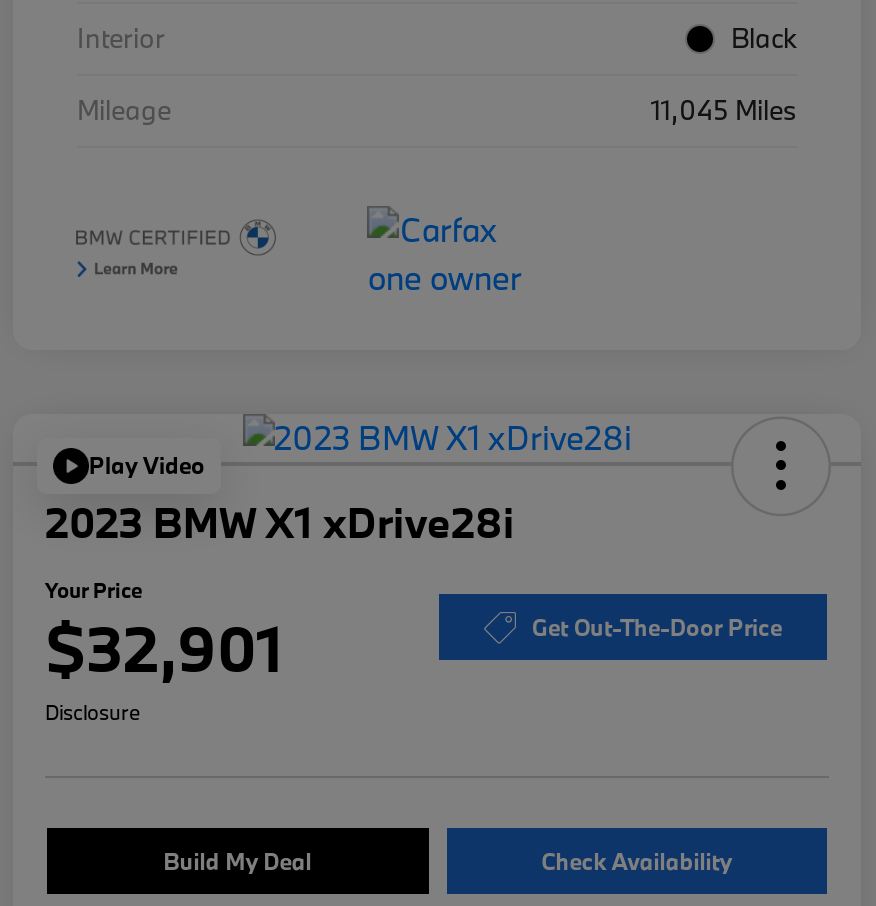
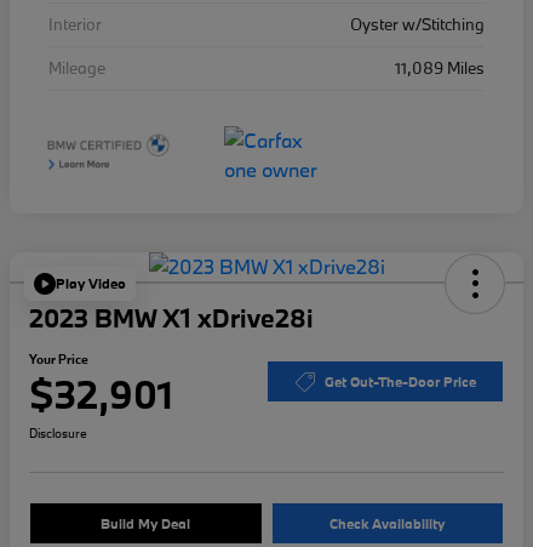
- Black
+ Oyster w/Stitching

- 11,045 Miles
+ 11,089 Miles
